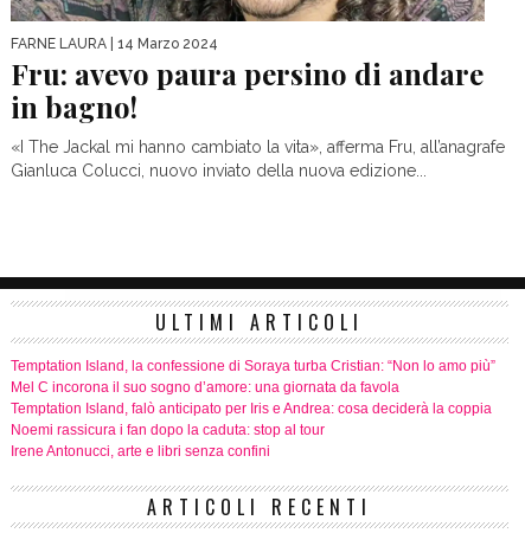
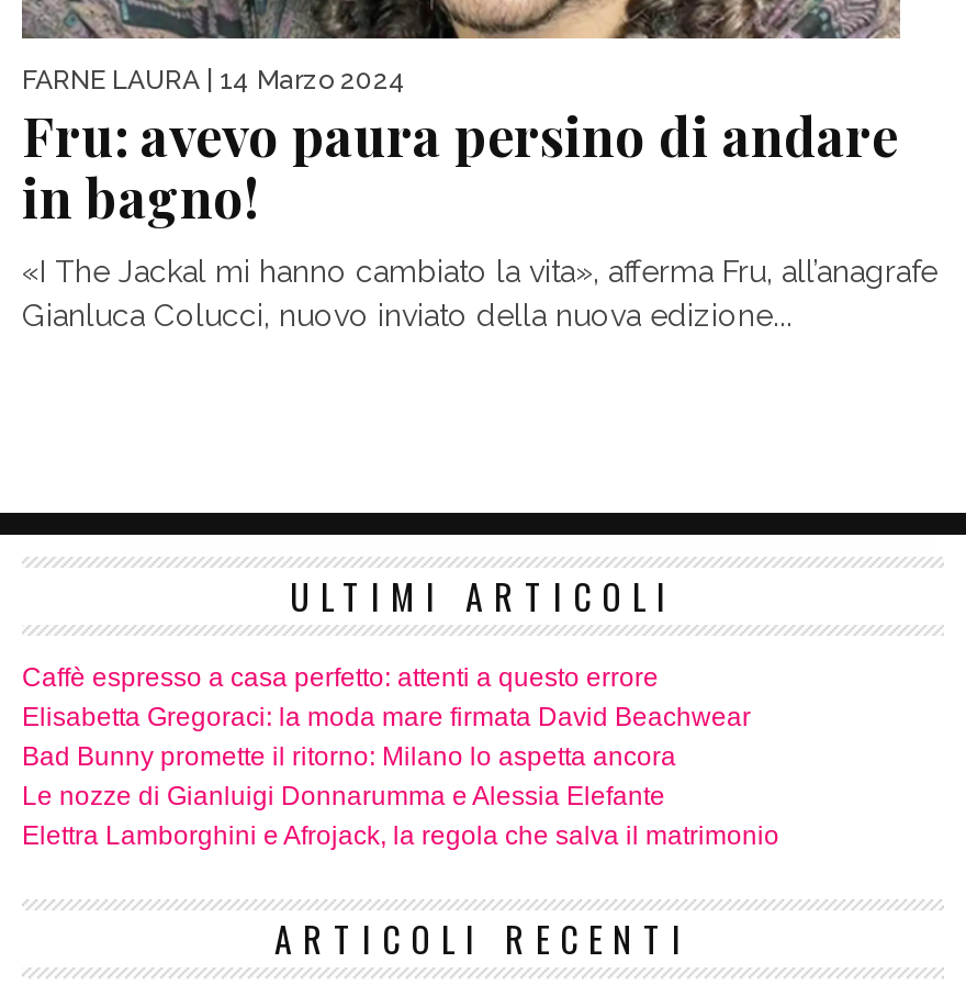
- Temptation Island, la confessione di Soraya turba Cristian: “Non lo amo più”
- Mel C incorona il suo sogno d’amore: una giornata da favola
- Temptation Island, falò anticipato per Iris e Andrea: cosa deciderà la coppia
- Noemi rassicura i fan dopo la caduta: stop al tour
- Irene Antonucci, arte e libri senza confini
+ Caffè espresso a casa perfetto: attenti a questo errore
+ Elisabetta Gregoraci: la moda mare firmata David Beachwear
+ Bad Bunny promette il ritorno: Milano lo aspetta ancora
+ Le nozze di Gianluigi Donnarumma e Alessia Elefante
+ Elettra Lamborghini e Afrojack, la regola che salva il matrimonio
